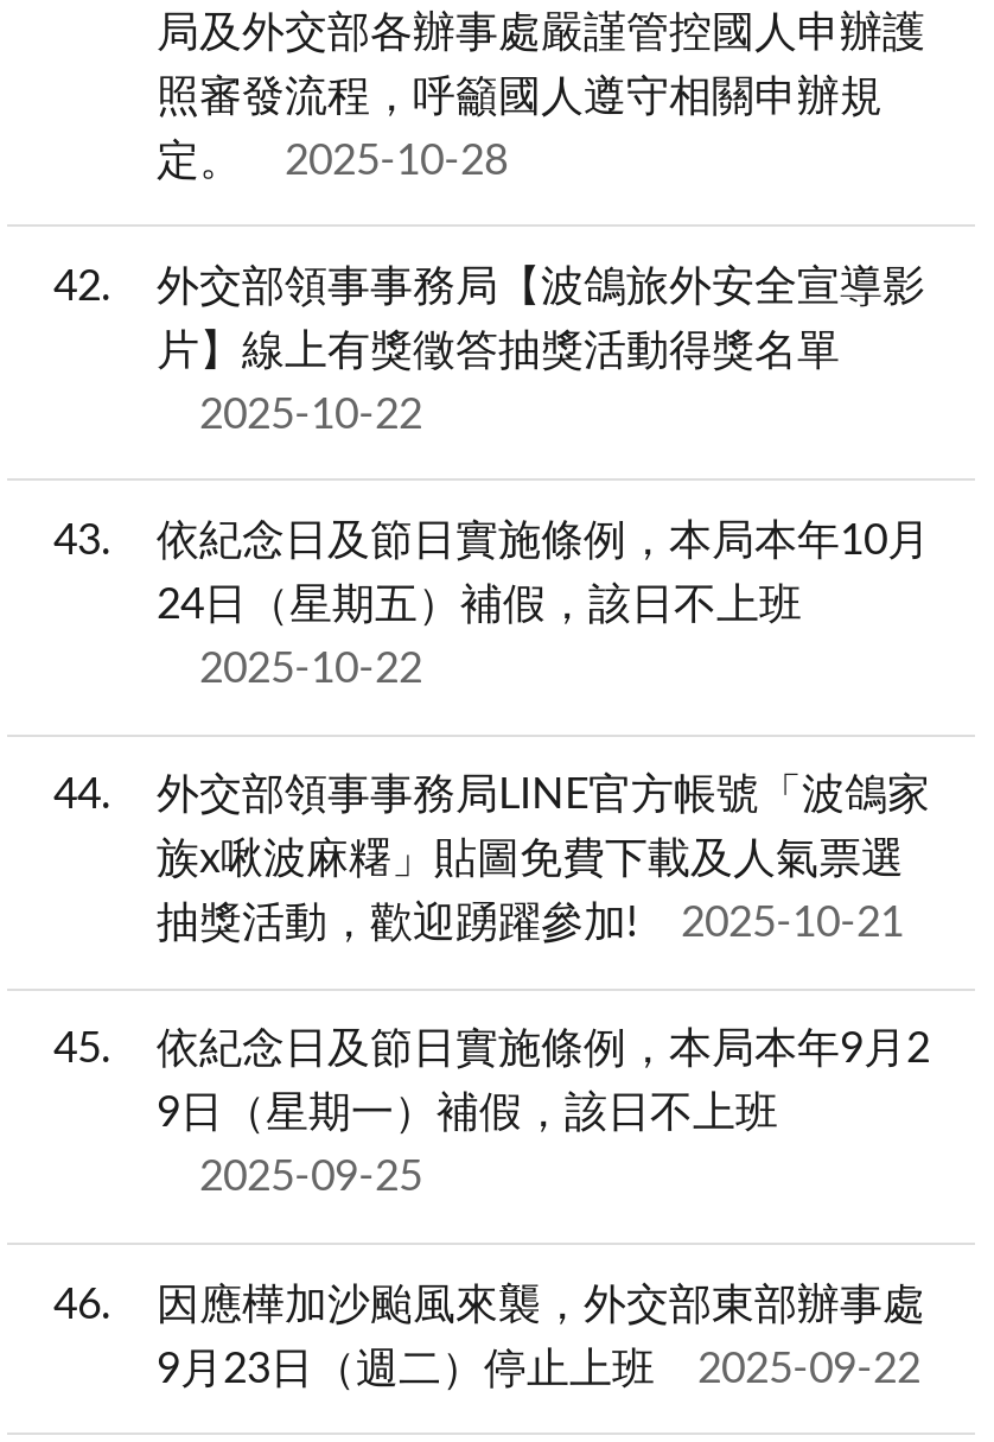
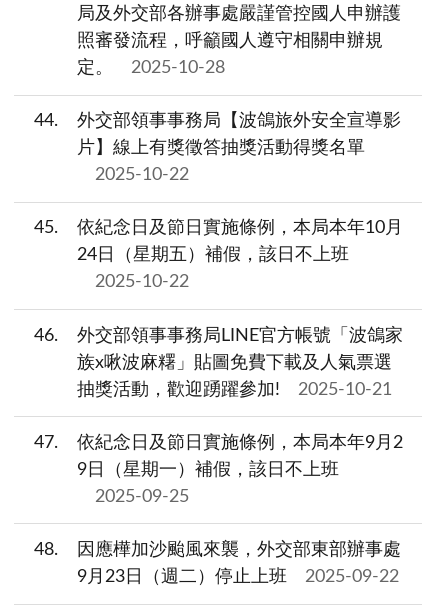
- 42 外交部領事事務局【波鴿旅外安全宣導影
+ 44 外交部領事事務局【波鴿旅外安全宣導影

- 43 依紀念日及節日實施條例，本局本年10月
+ 45 依紀念日及節日實施條例，本局本年10月

- 44 外交部領事事務局LINE官方帳號「波鴿家
+ 46 外交部領事事務局LINE官方帳號「波鴿家

- 45 依紀念日及節日實施條例，本局本年9月2
+ 47 依紀念日及節日實施條例，本局本年9月2

- 46 因應樺加沙颱風來襲，外交部東部辦事處
+ 48 因應樺加沙颱風來襲，外交部東部辦事處
